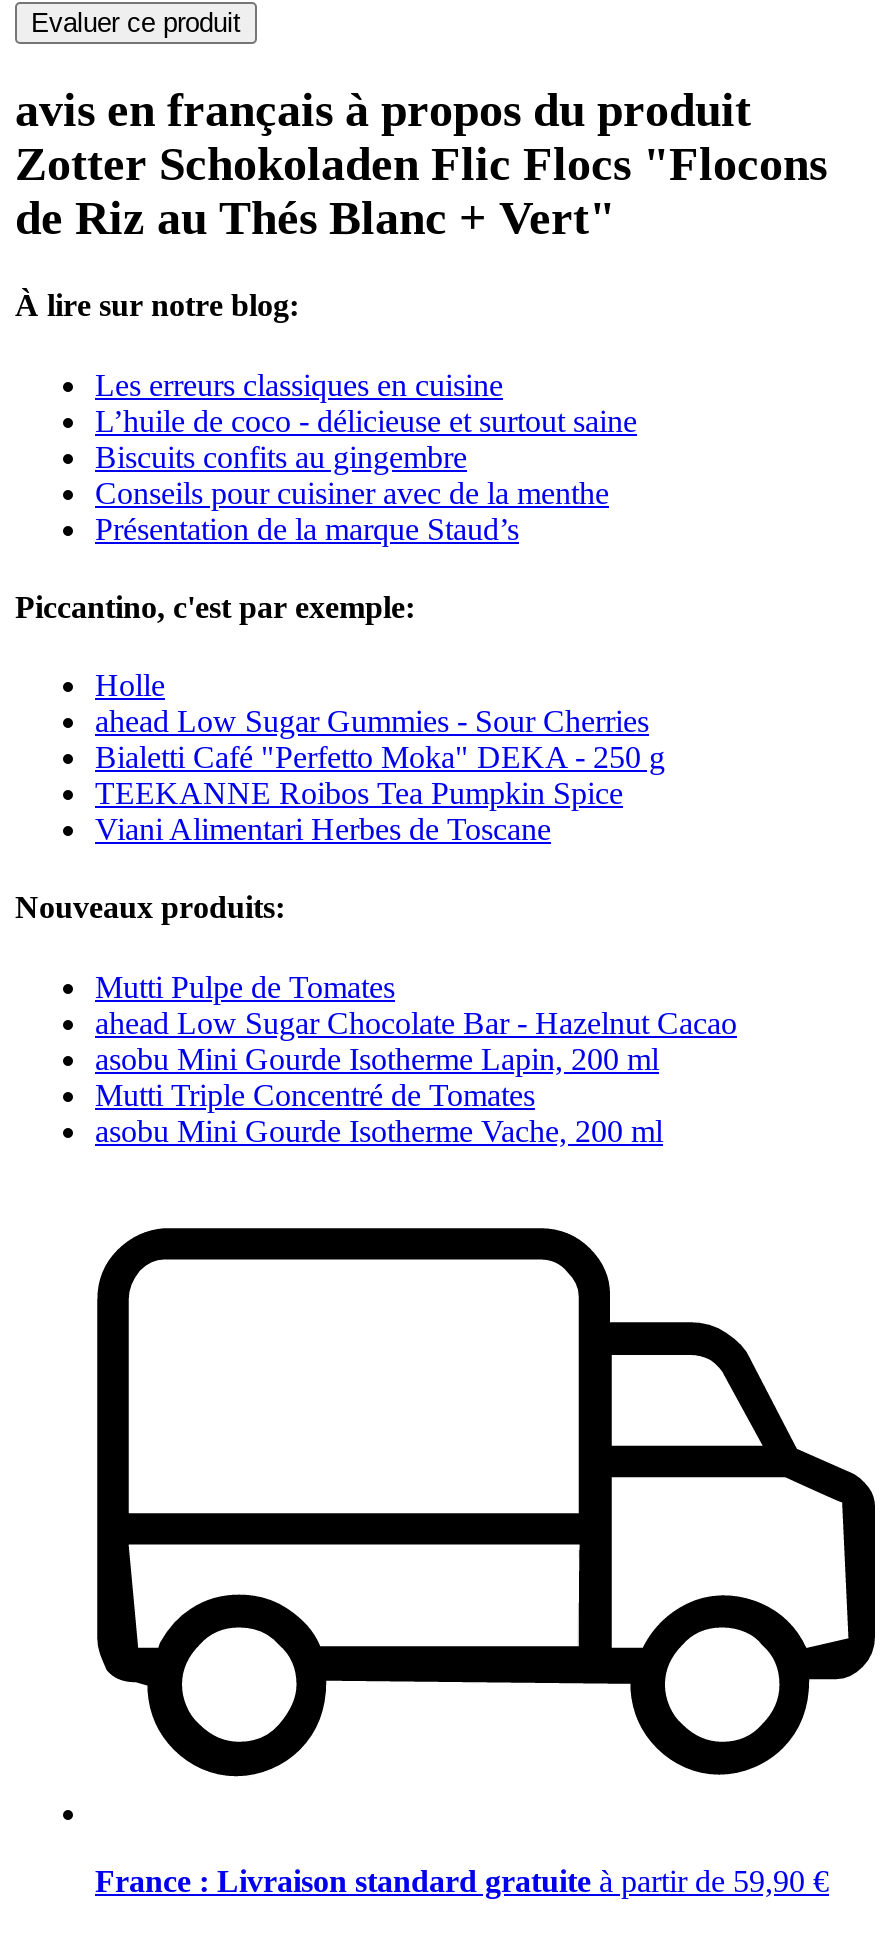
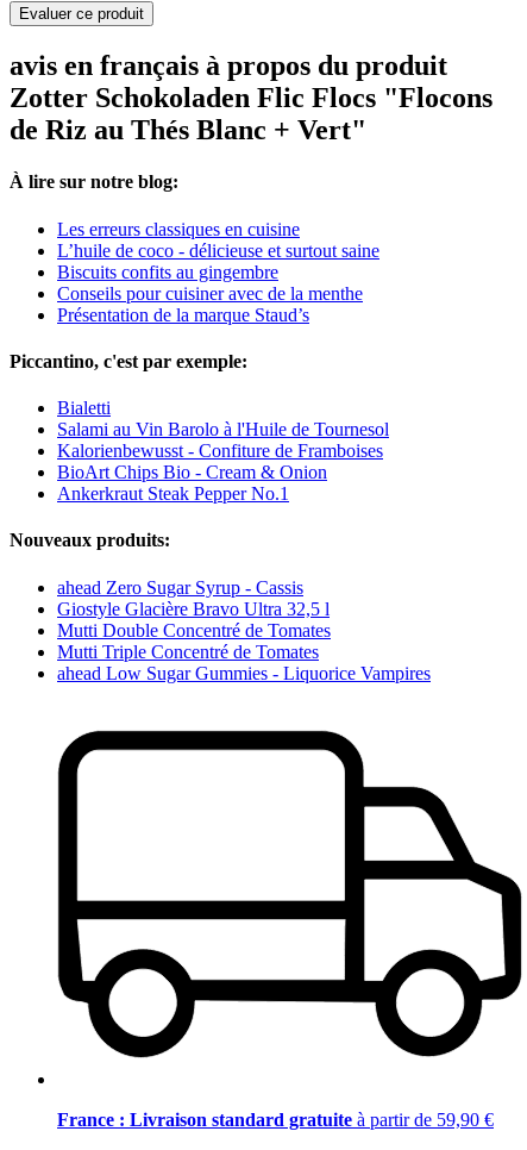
- Holle
- ahead Low Sugar Gummies - Sour Cherries
- Bialetti Café "Perfetto Moka" DEKA - 250 g
- TEEKANNE Roibos Tea Pumpkin Spice
- Viani Alimentari Herbes de Toscane
+ Bialetti
+ Salami au Vin Barolo à l'Huile de Tournesol
+ Kalorienbewusst - Confiture de Framboises
+ BioArt Chips Bio - Cream & Onion
+ Ankerkraut Steak Pepper No.1

- Mutti Pulpe de Tomates
- ahead Low Sugar Chocolate Bar - Hazelnut Cacao
- asobu Mini Gourde Isotherme Lapin, 200 ml
+ ahead Zero Sugar Syrup - Cassis
+ Giostyle Glacière Bravo Ultra 32,5 l
+ Mutti Double Concentré de Tomates

- asobu Mini Gourde Isotherme Vache, 200 ml
+ ahead Low Sugar Gummies - Liquorice Vampires
